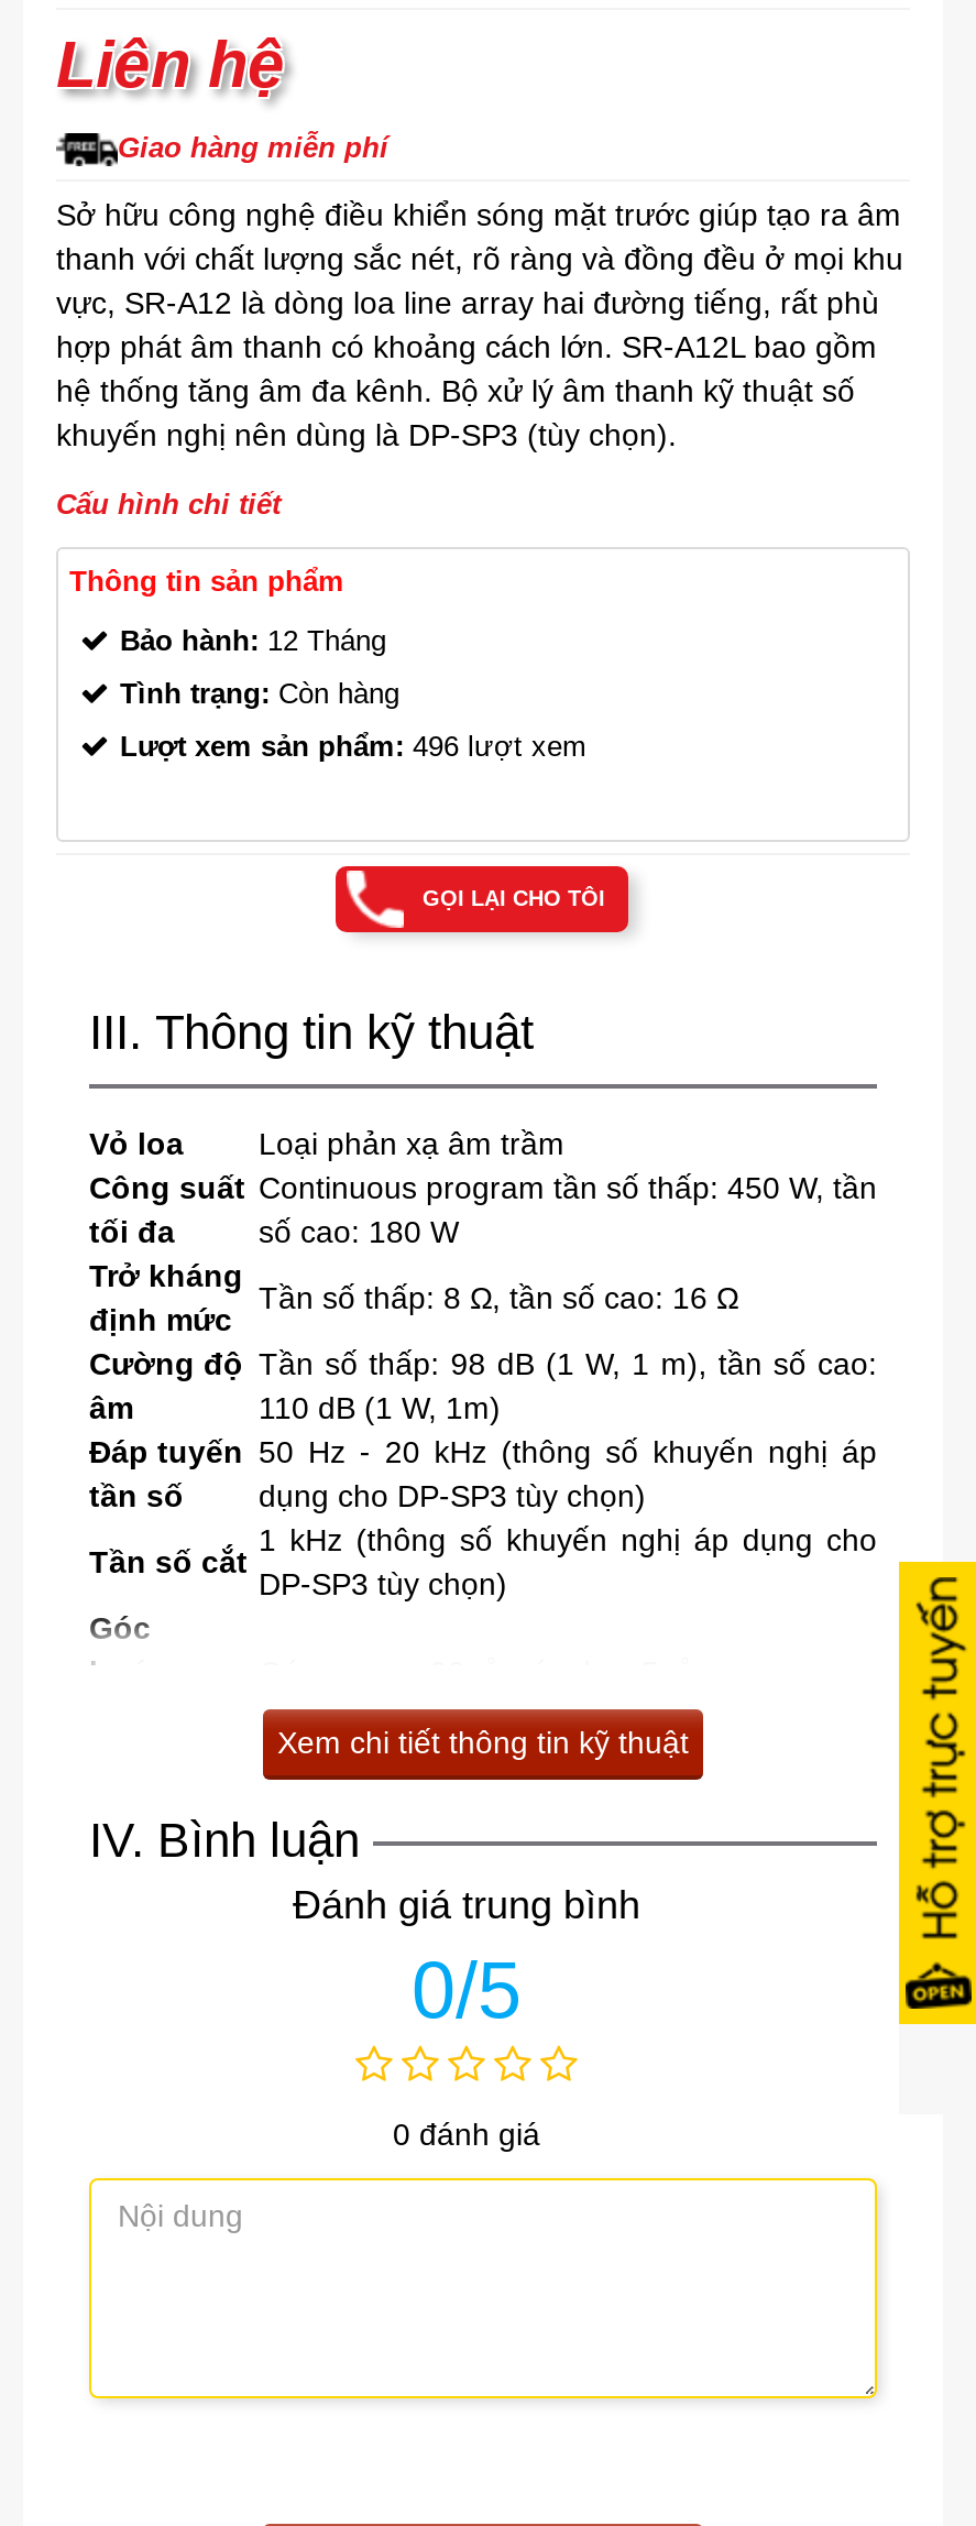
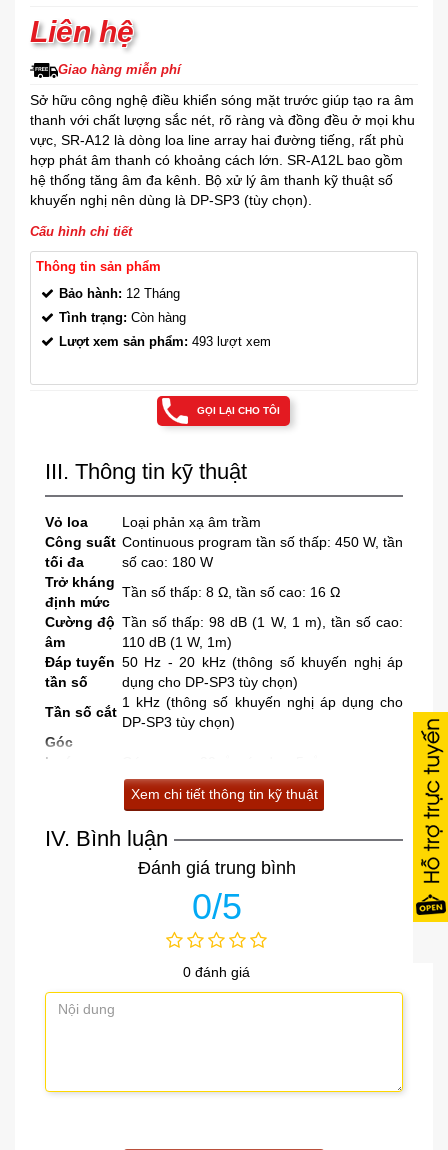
- Lượt xem sản phẩm: 496 lượt xem
+ Lượt xem sản phẩm: 493 lượt xem
